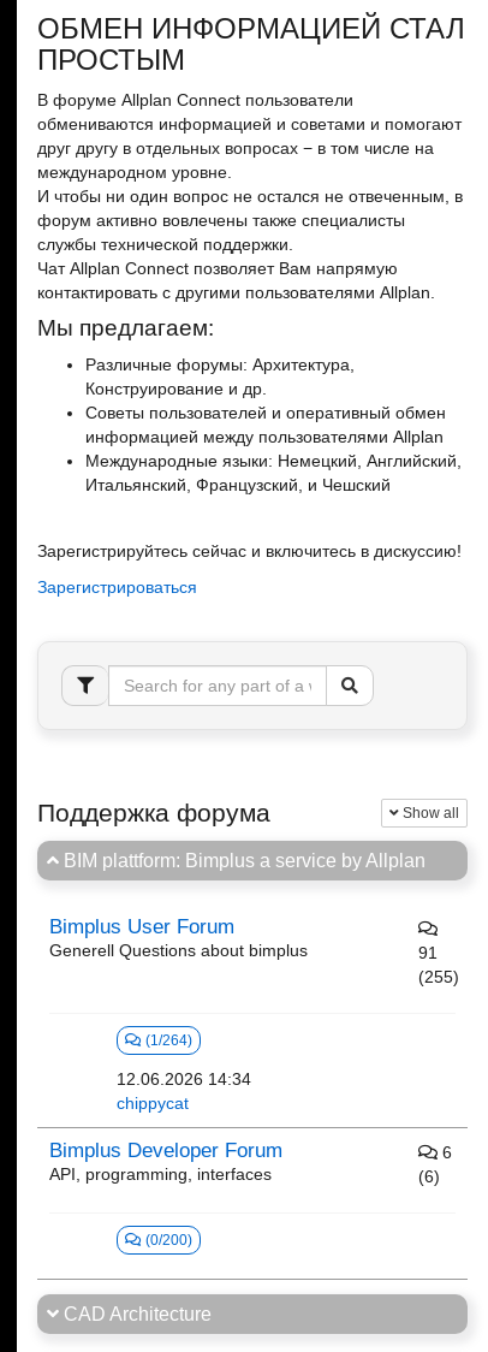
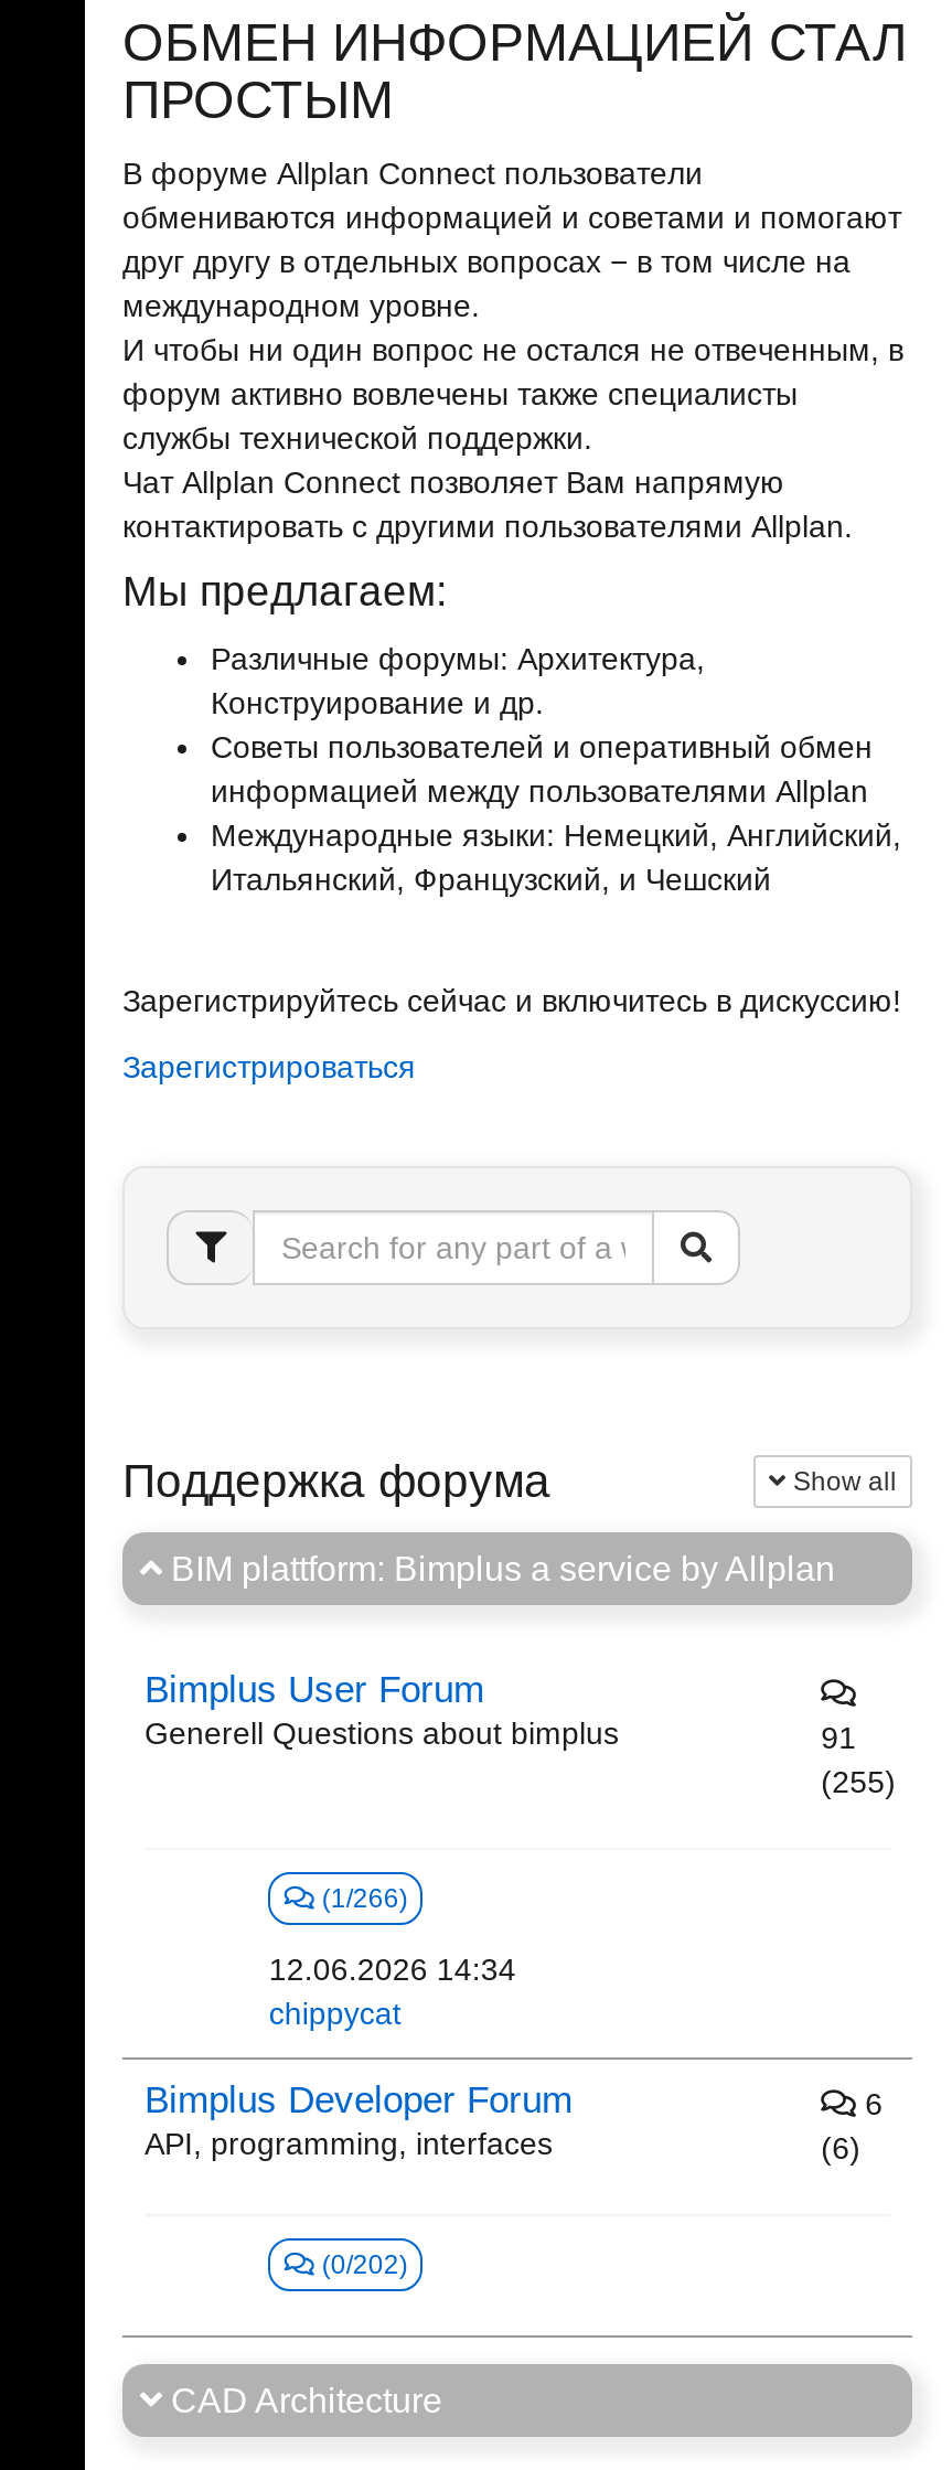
- (1/264)
+ (1/266)

- (0/200)
+ (0/202)
